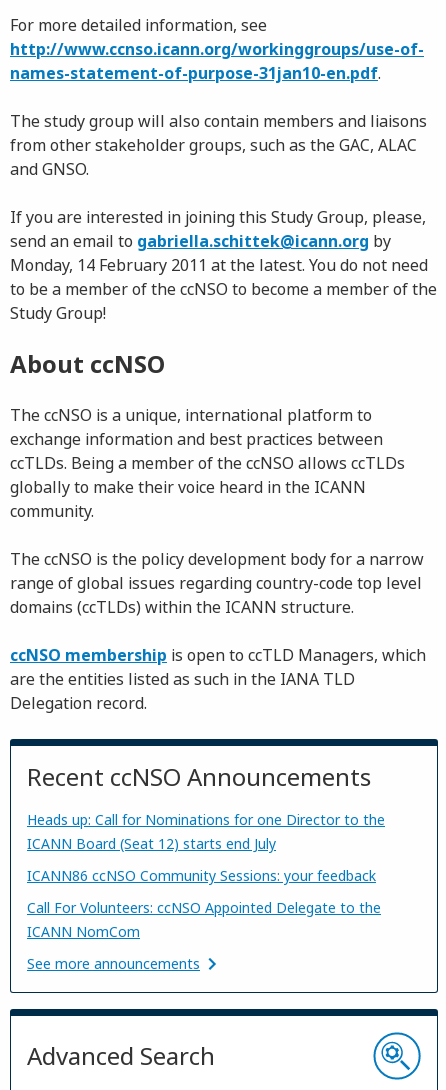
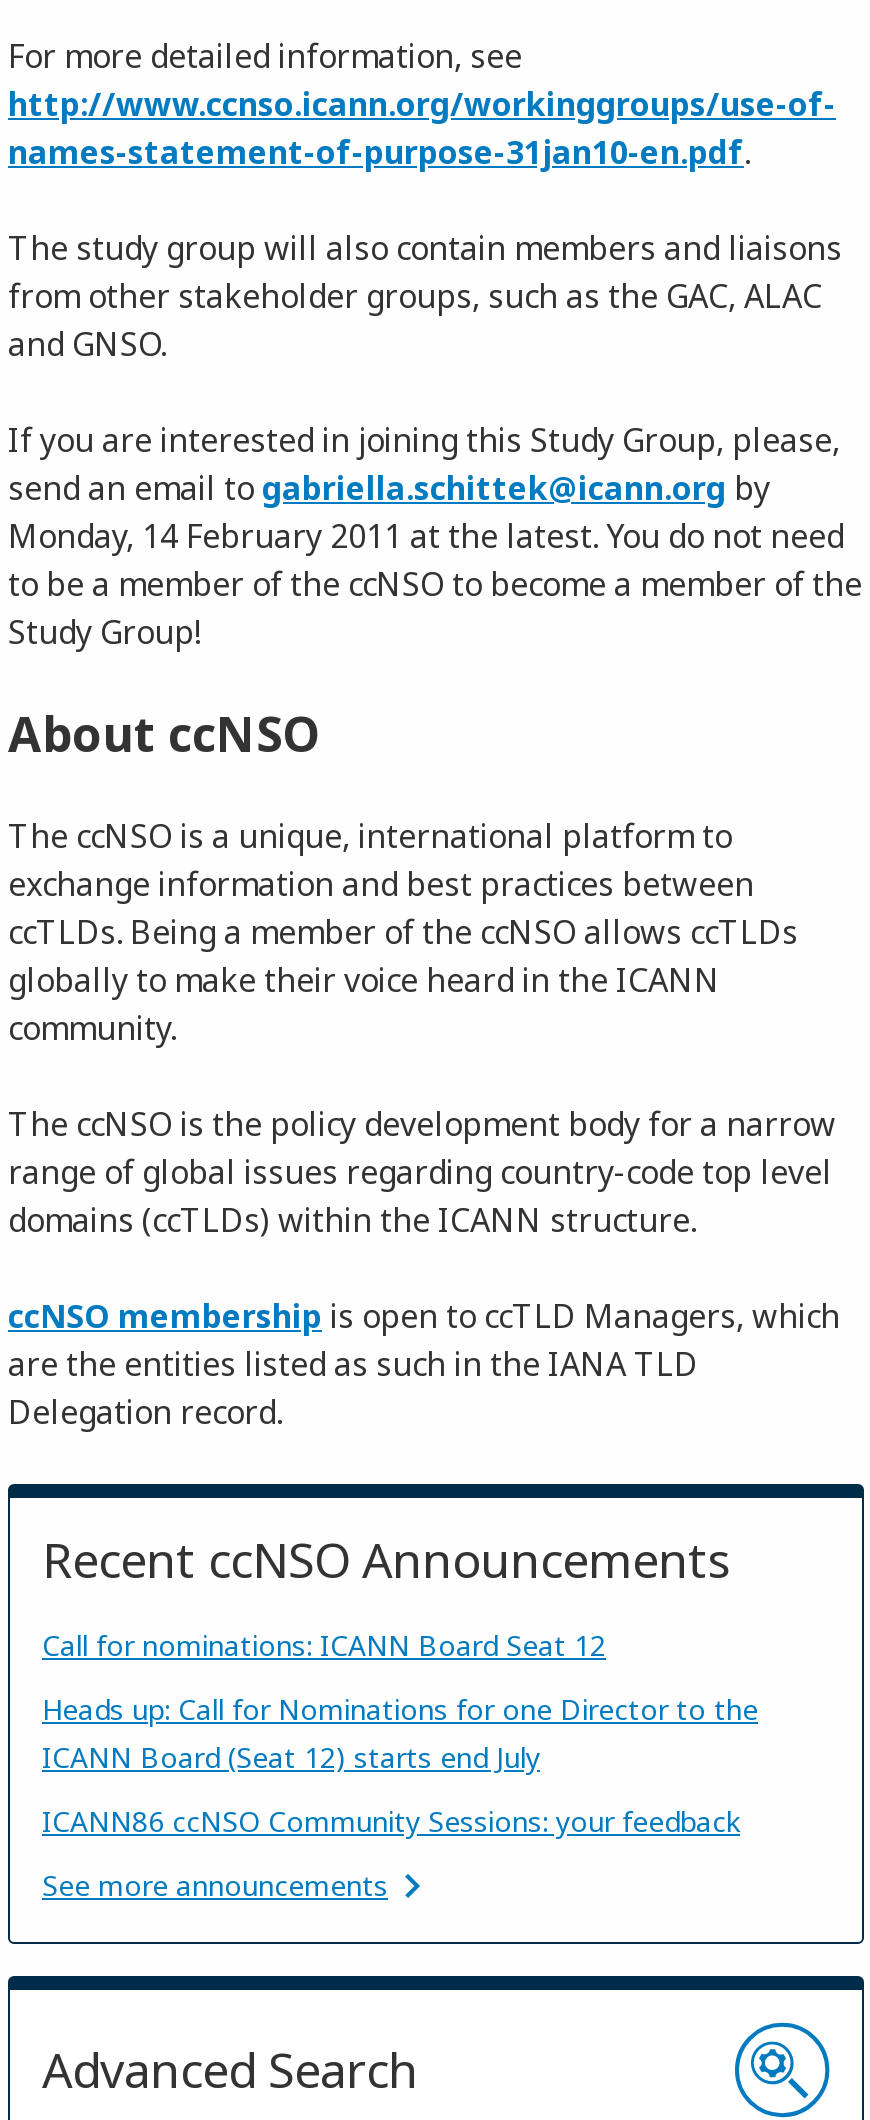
+ Call for nominations: ICANN Board Seat 12

moved down: Heads up: Call for Nominations for one Director to the | ICANN Board (Seat 12) starts end July | ICANN86 ccNSO Community Sessions: your feedback

- Call For Volunteers: ccNSO Appointed Delegate to the
- ICANN NomCom
